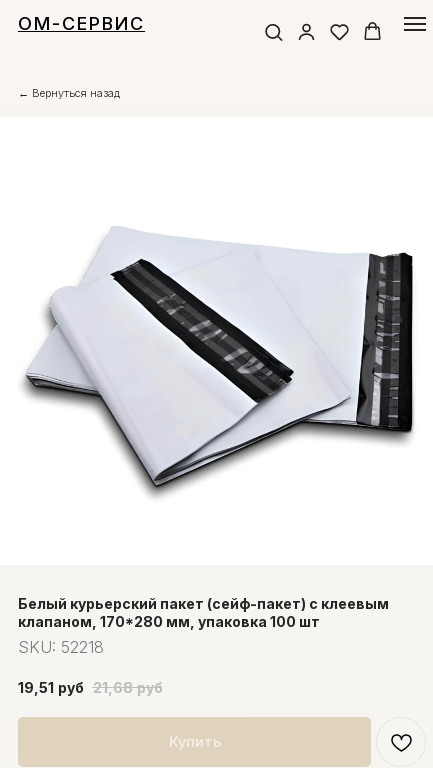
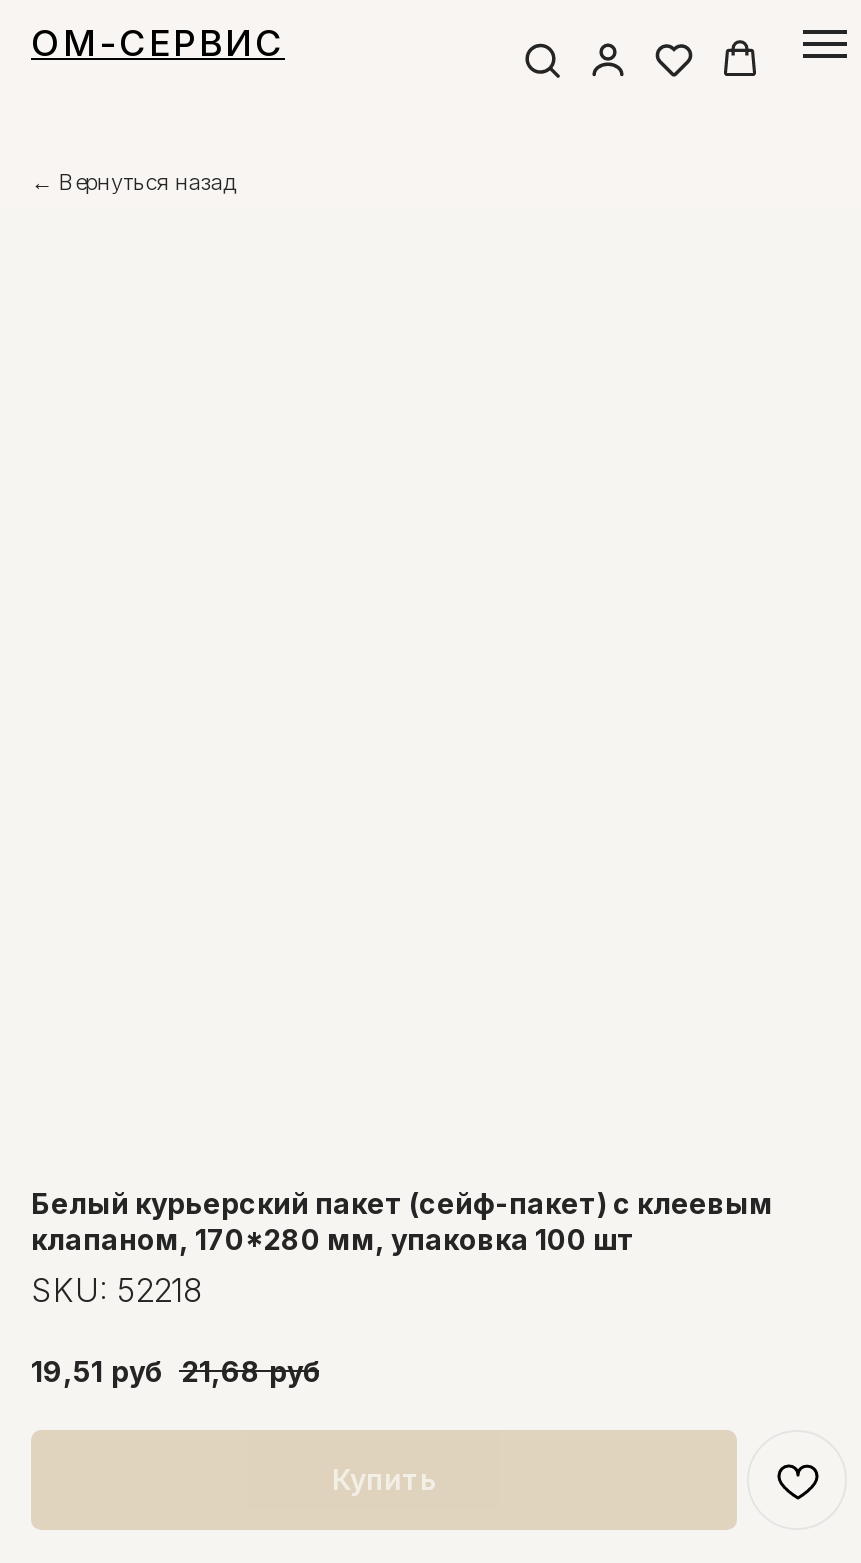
- [image]
